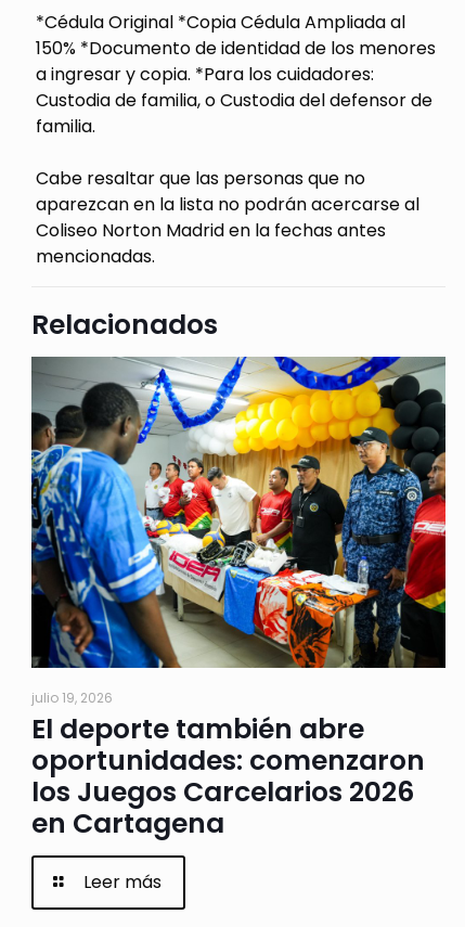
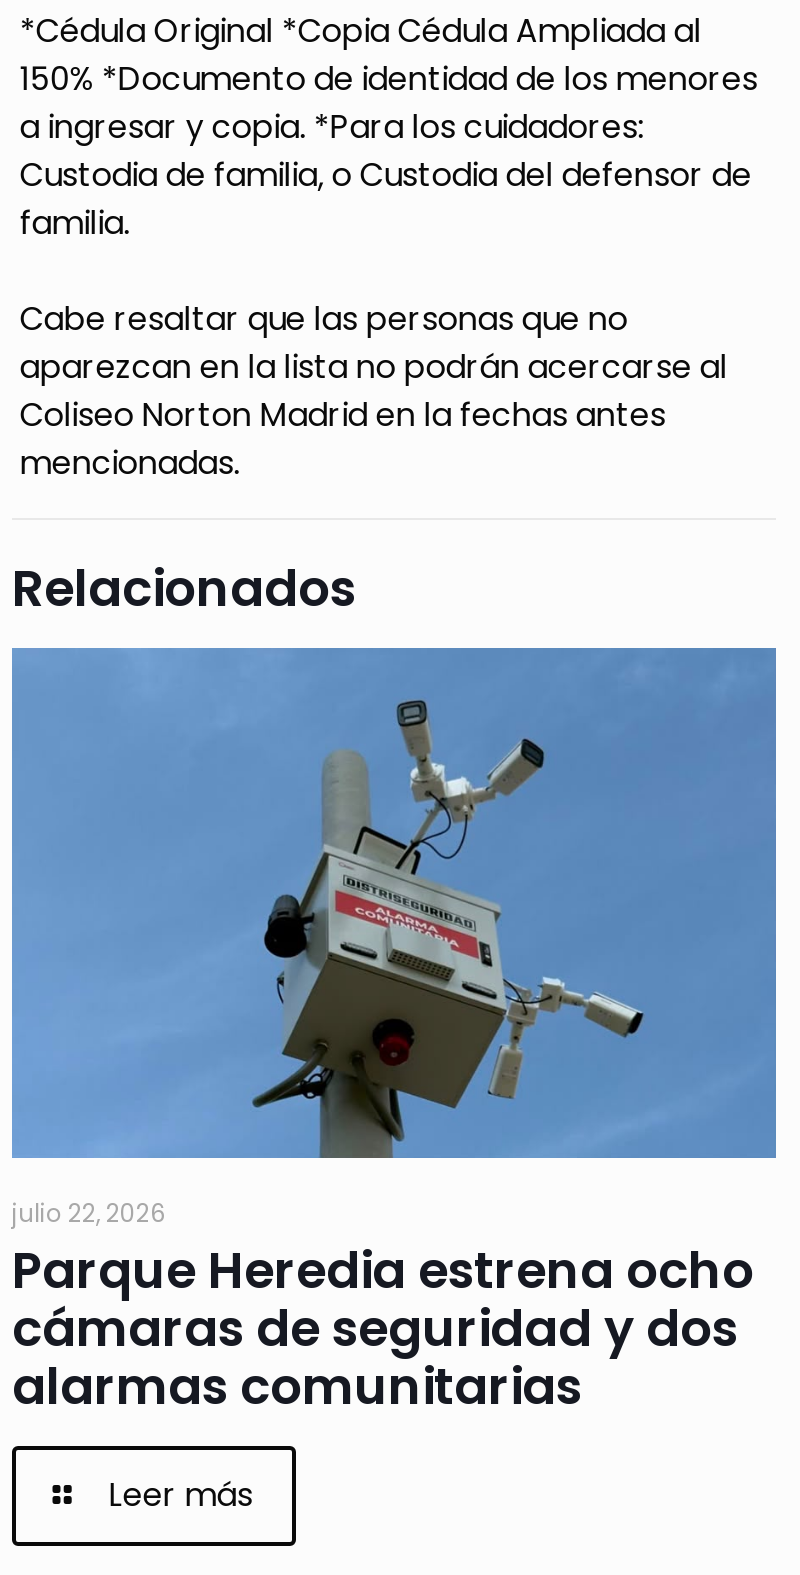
- [image]
- julio 19, 2026
- El deporte también abre
- oportunidades: comenzaron
- los Juegos Carcelarios 2026
- en Cartagena
+ [image]
+ julio 22, 2026
+ Parque Heredia estrena ocho
+ cámaras de seguridad y dos
+ alarmas comunitarias
